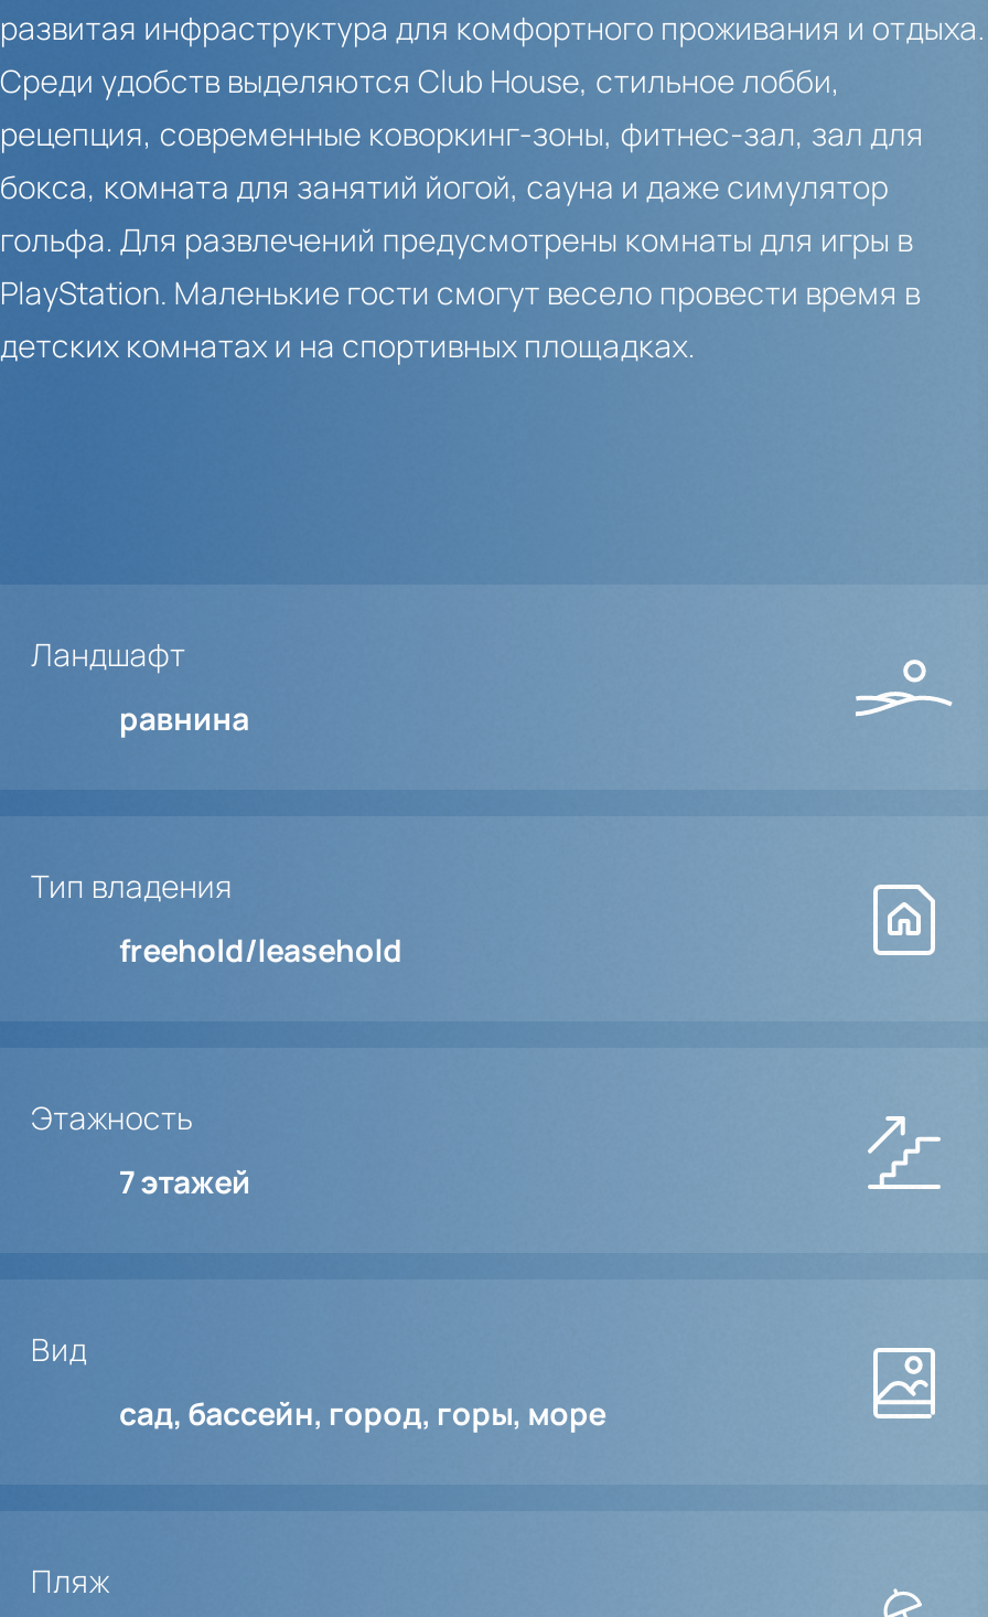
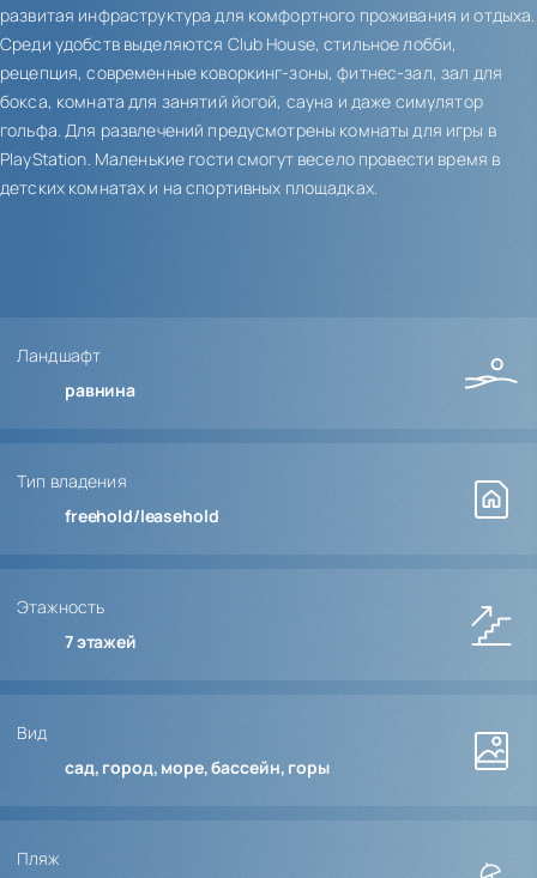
- сад, бассейн, город, горы, море
+ сад, город, море, бассейн, горы
